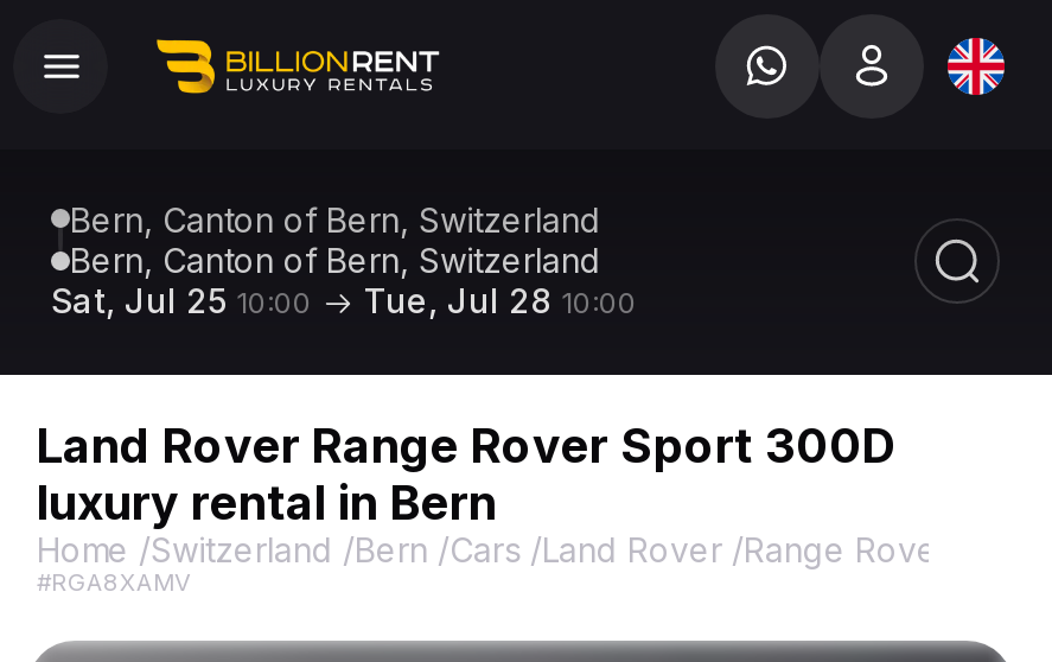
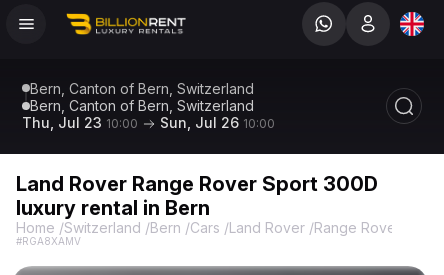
- Sat, Jul 25 10:00
+ Thu, Jul 23 10:00

- Tue, Jul 28 10:00
+ Sun, Jul 26 10:00
